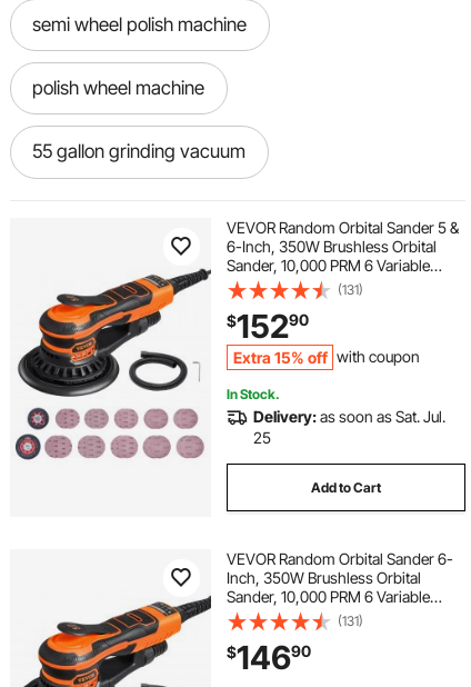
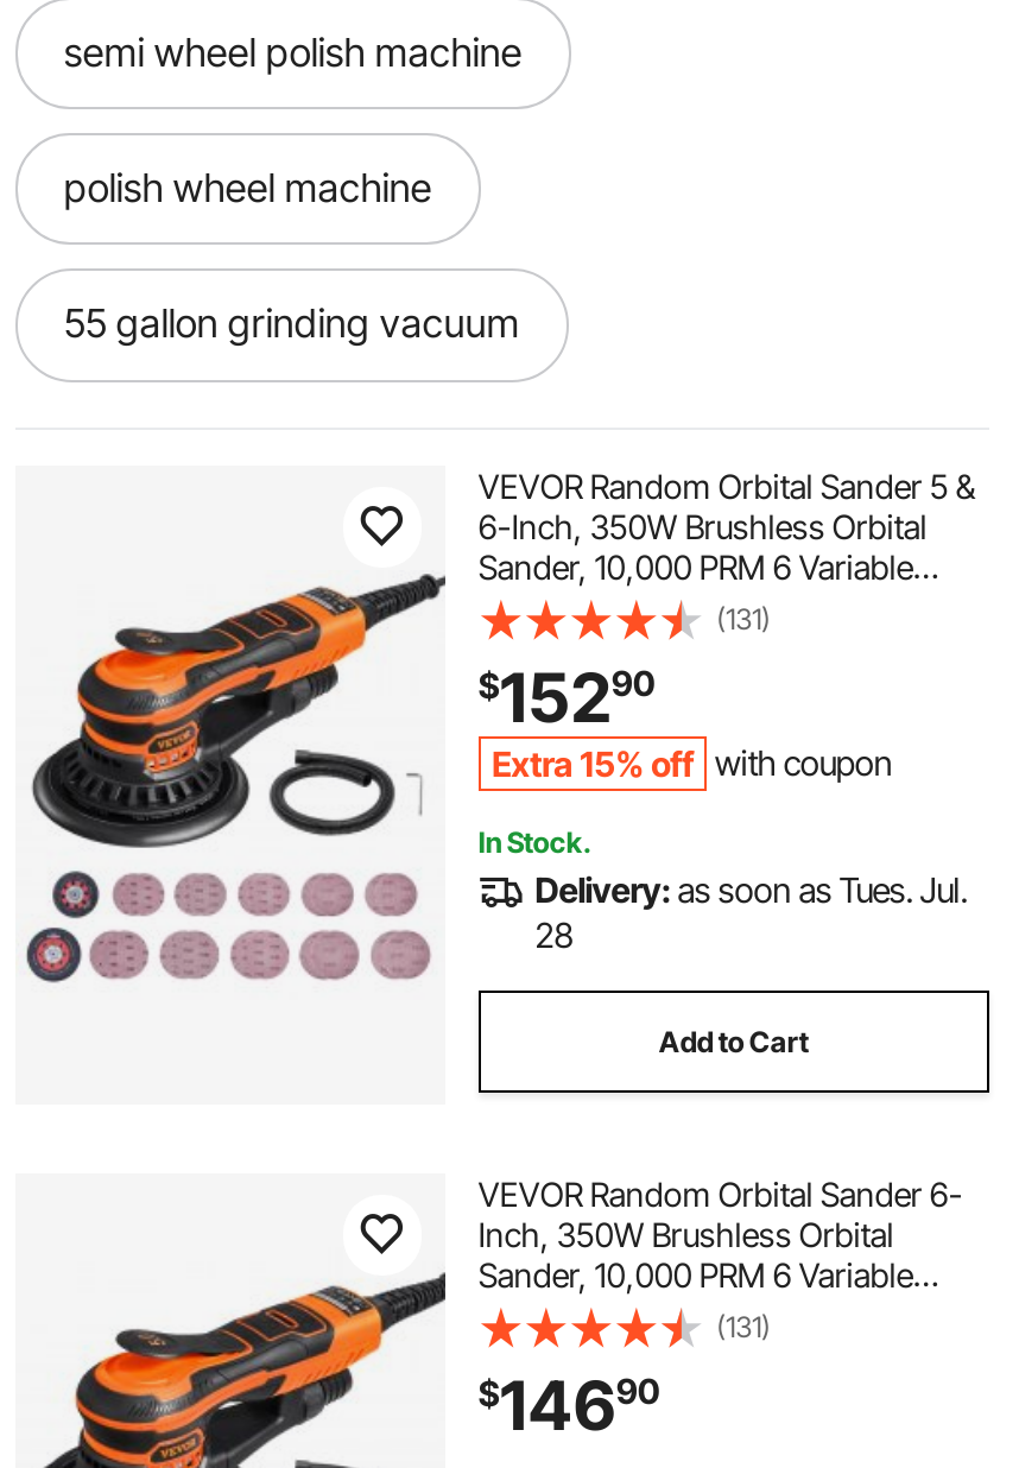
- Delivery: as soon as Sat. Jul.
+ Delivery: as soon as Tues. Jul.

- 25
+ 28
